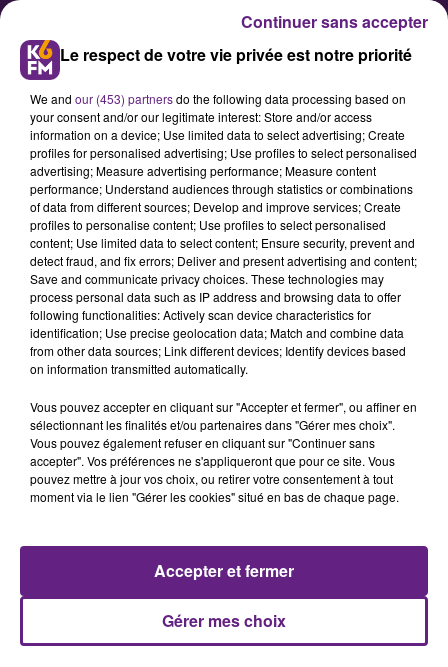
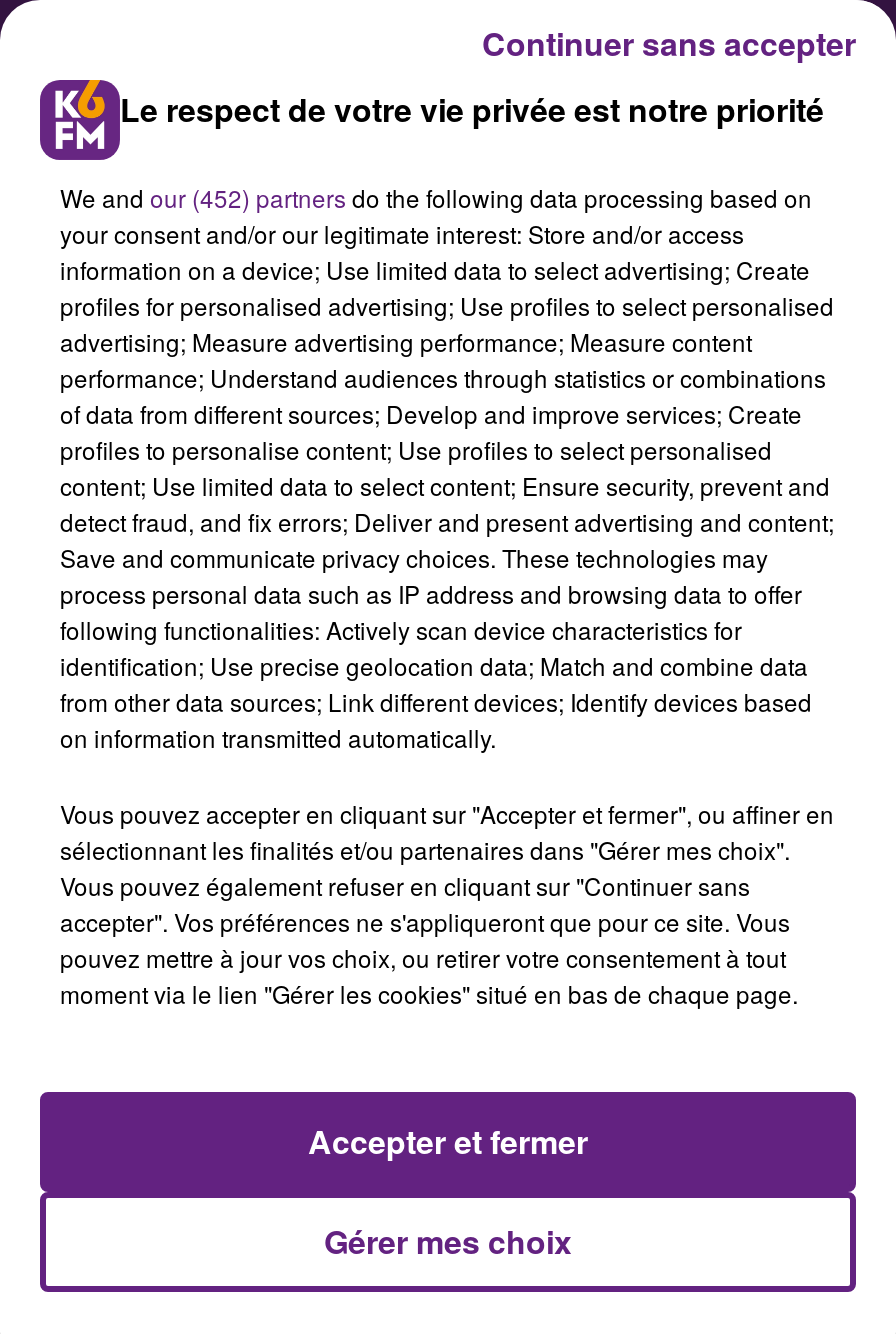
- We and our (453) partners do the following data processing based on
+ We and our (452) partners do the following data processing based on
